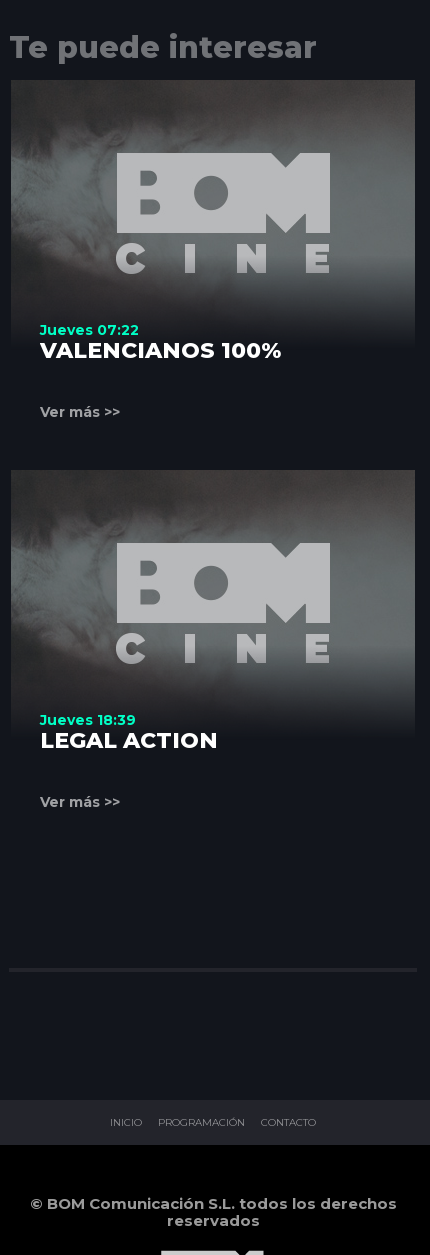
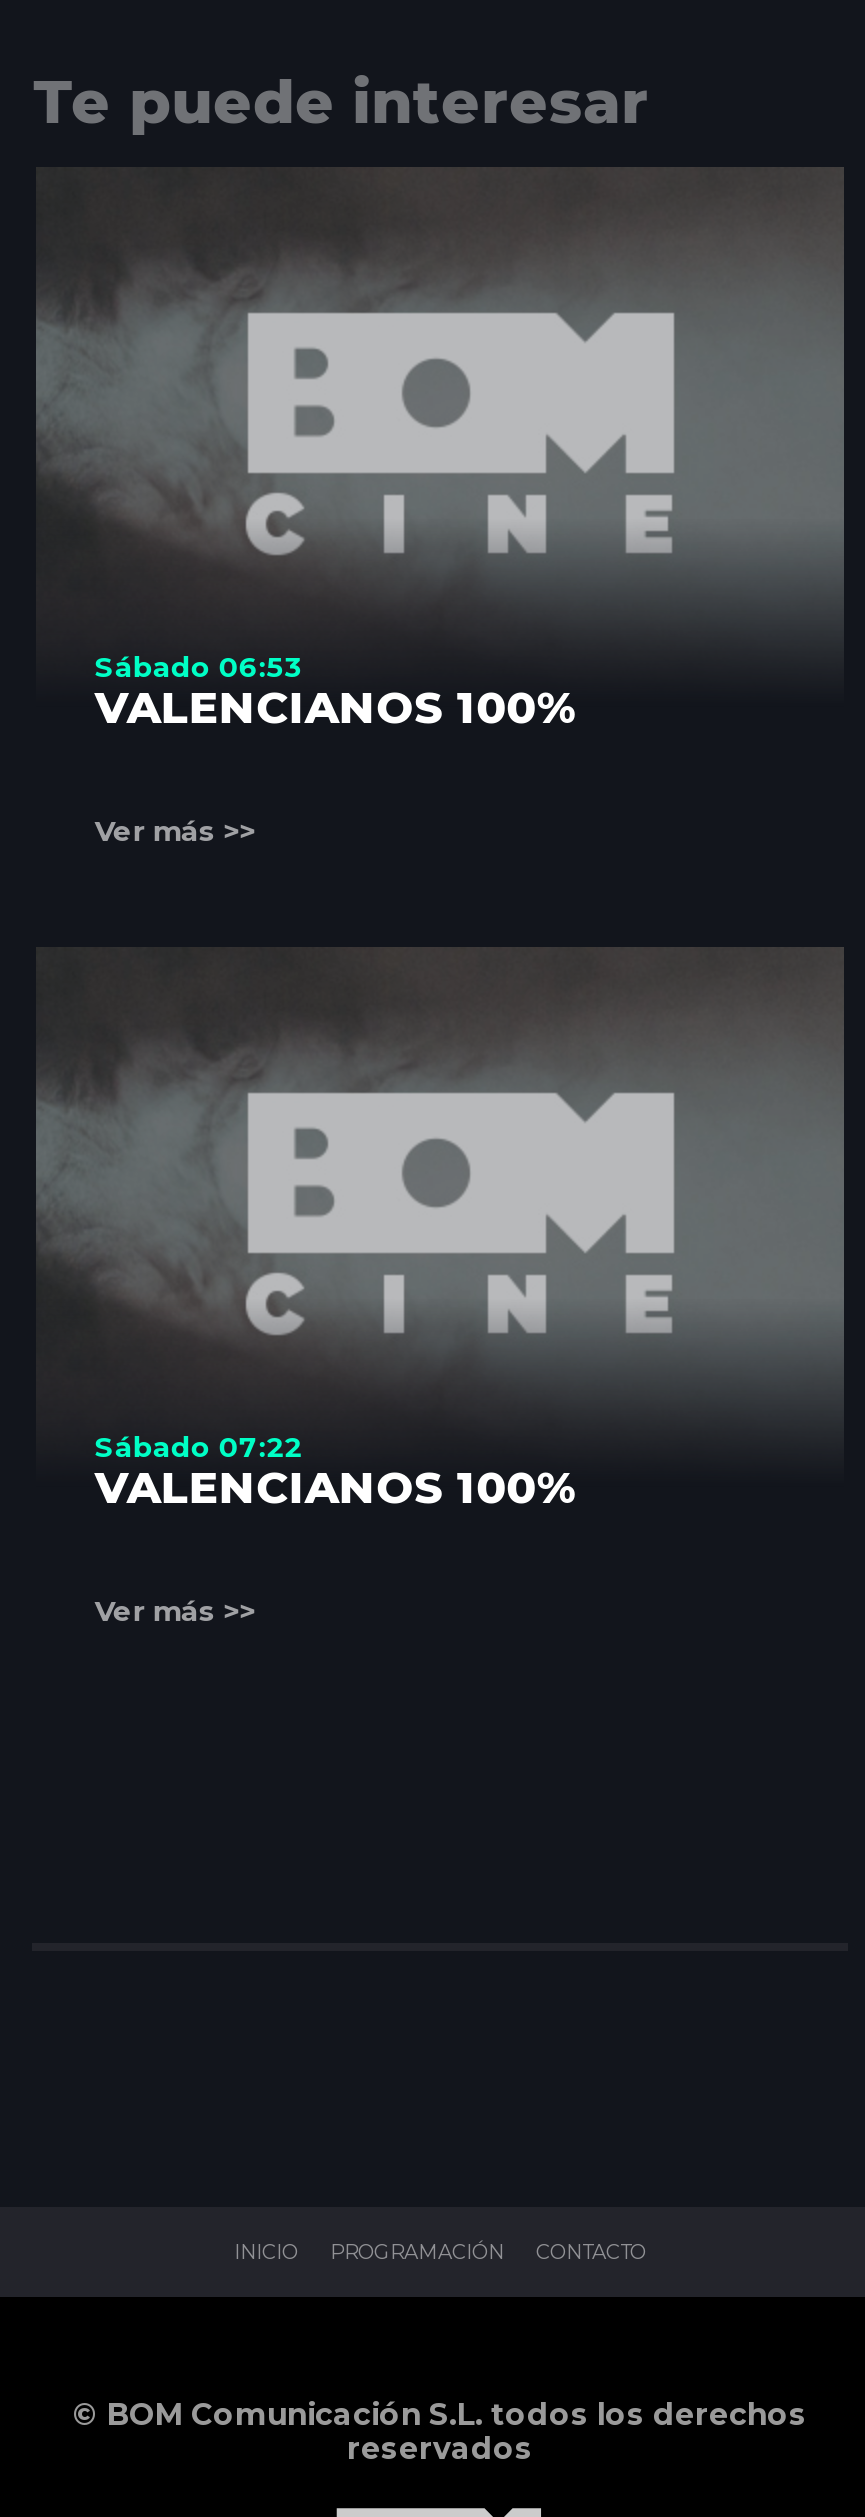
- Jueves 07:22
+ Sábado 06:53

- Jueves 18:39
- LEGAL ACTION
+ Sábado 07:22
+ VALENCIANOS 100%
